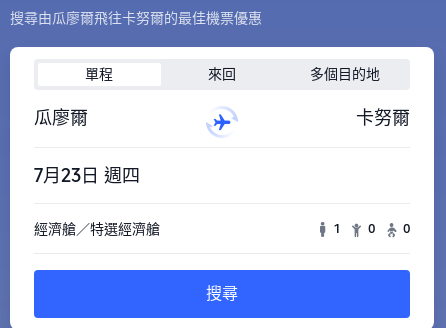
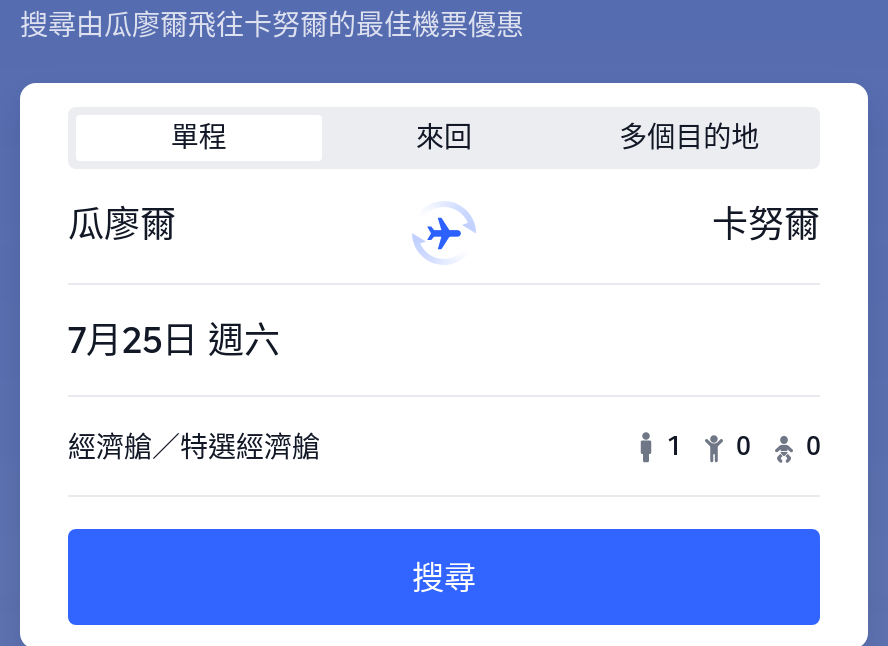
- 7月23日 週四
+ 7月25日 週六
